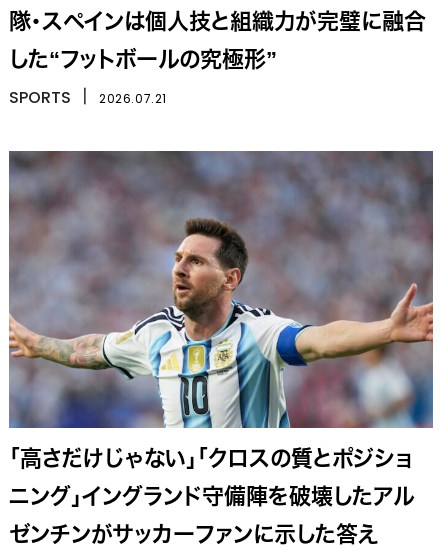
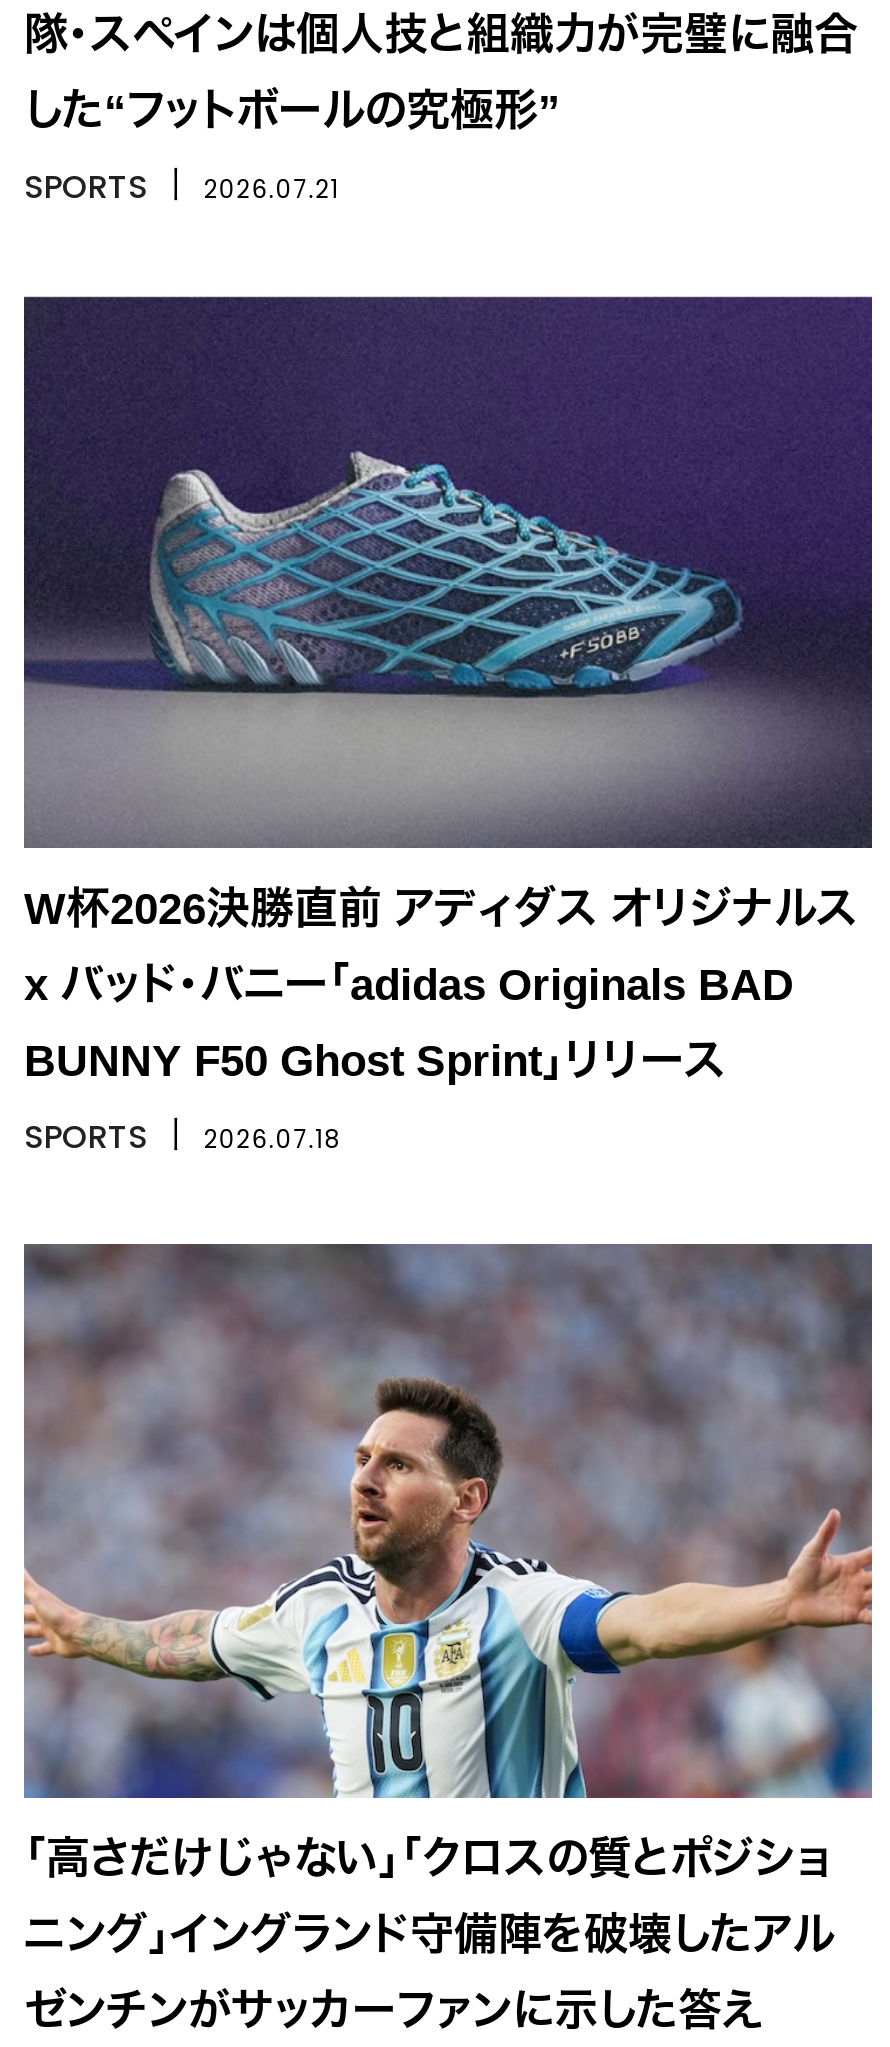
+ [image]
+ W杯2026決勝直前 アディダス オリジナルス
+ x バッド・バニー「adidas Originals BAD
+ BUNNY F50 Ghost Sprint」リリース
+ SPORTS丨2026.07.18
